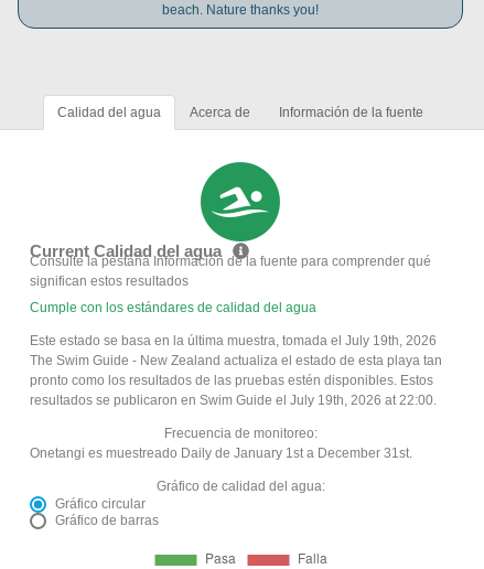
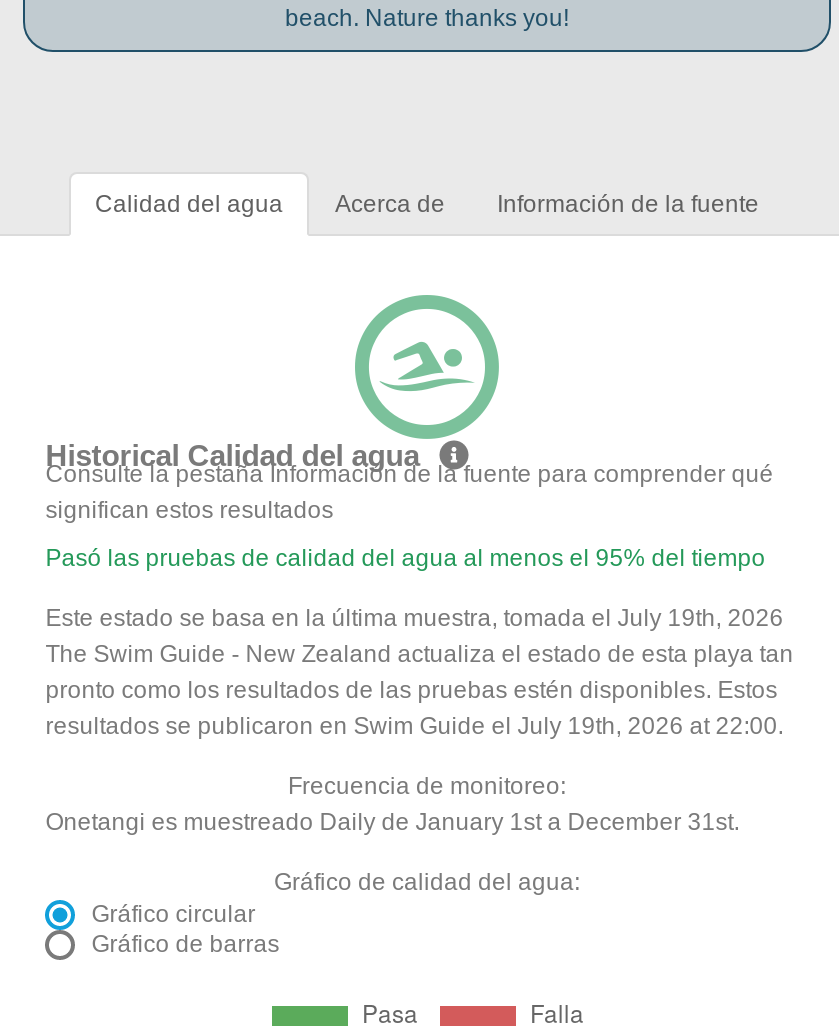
- [image]
- Current Calidad del agua
+ [image]
+ Historical Calidad del agua

- Cumple con los estándares de calidad del agua
+ Pasó las pruebas de calidad del agua al menos el 95% del tiempo
